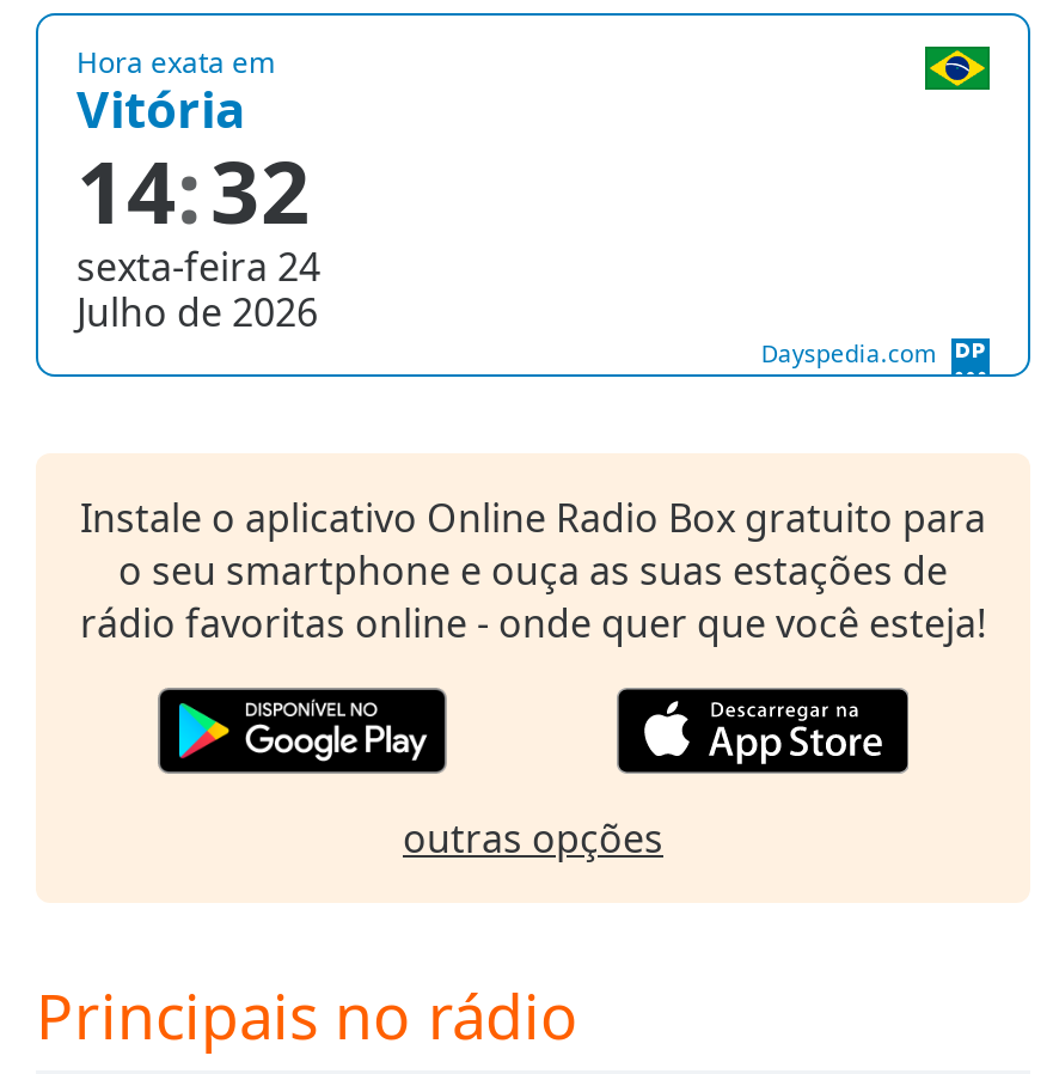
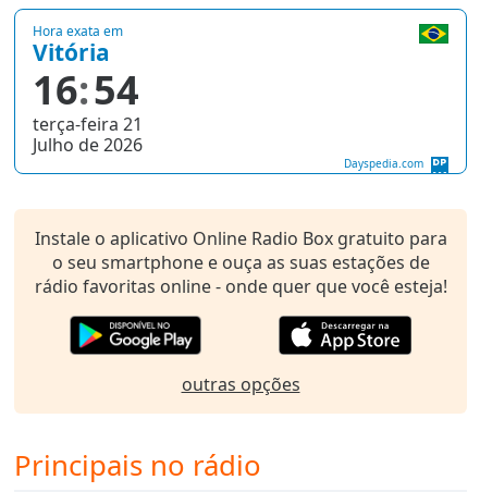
- 14 32
- sexta-feira 24
+ 16 54
+ terça-feira 21
